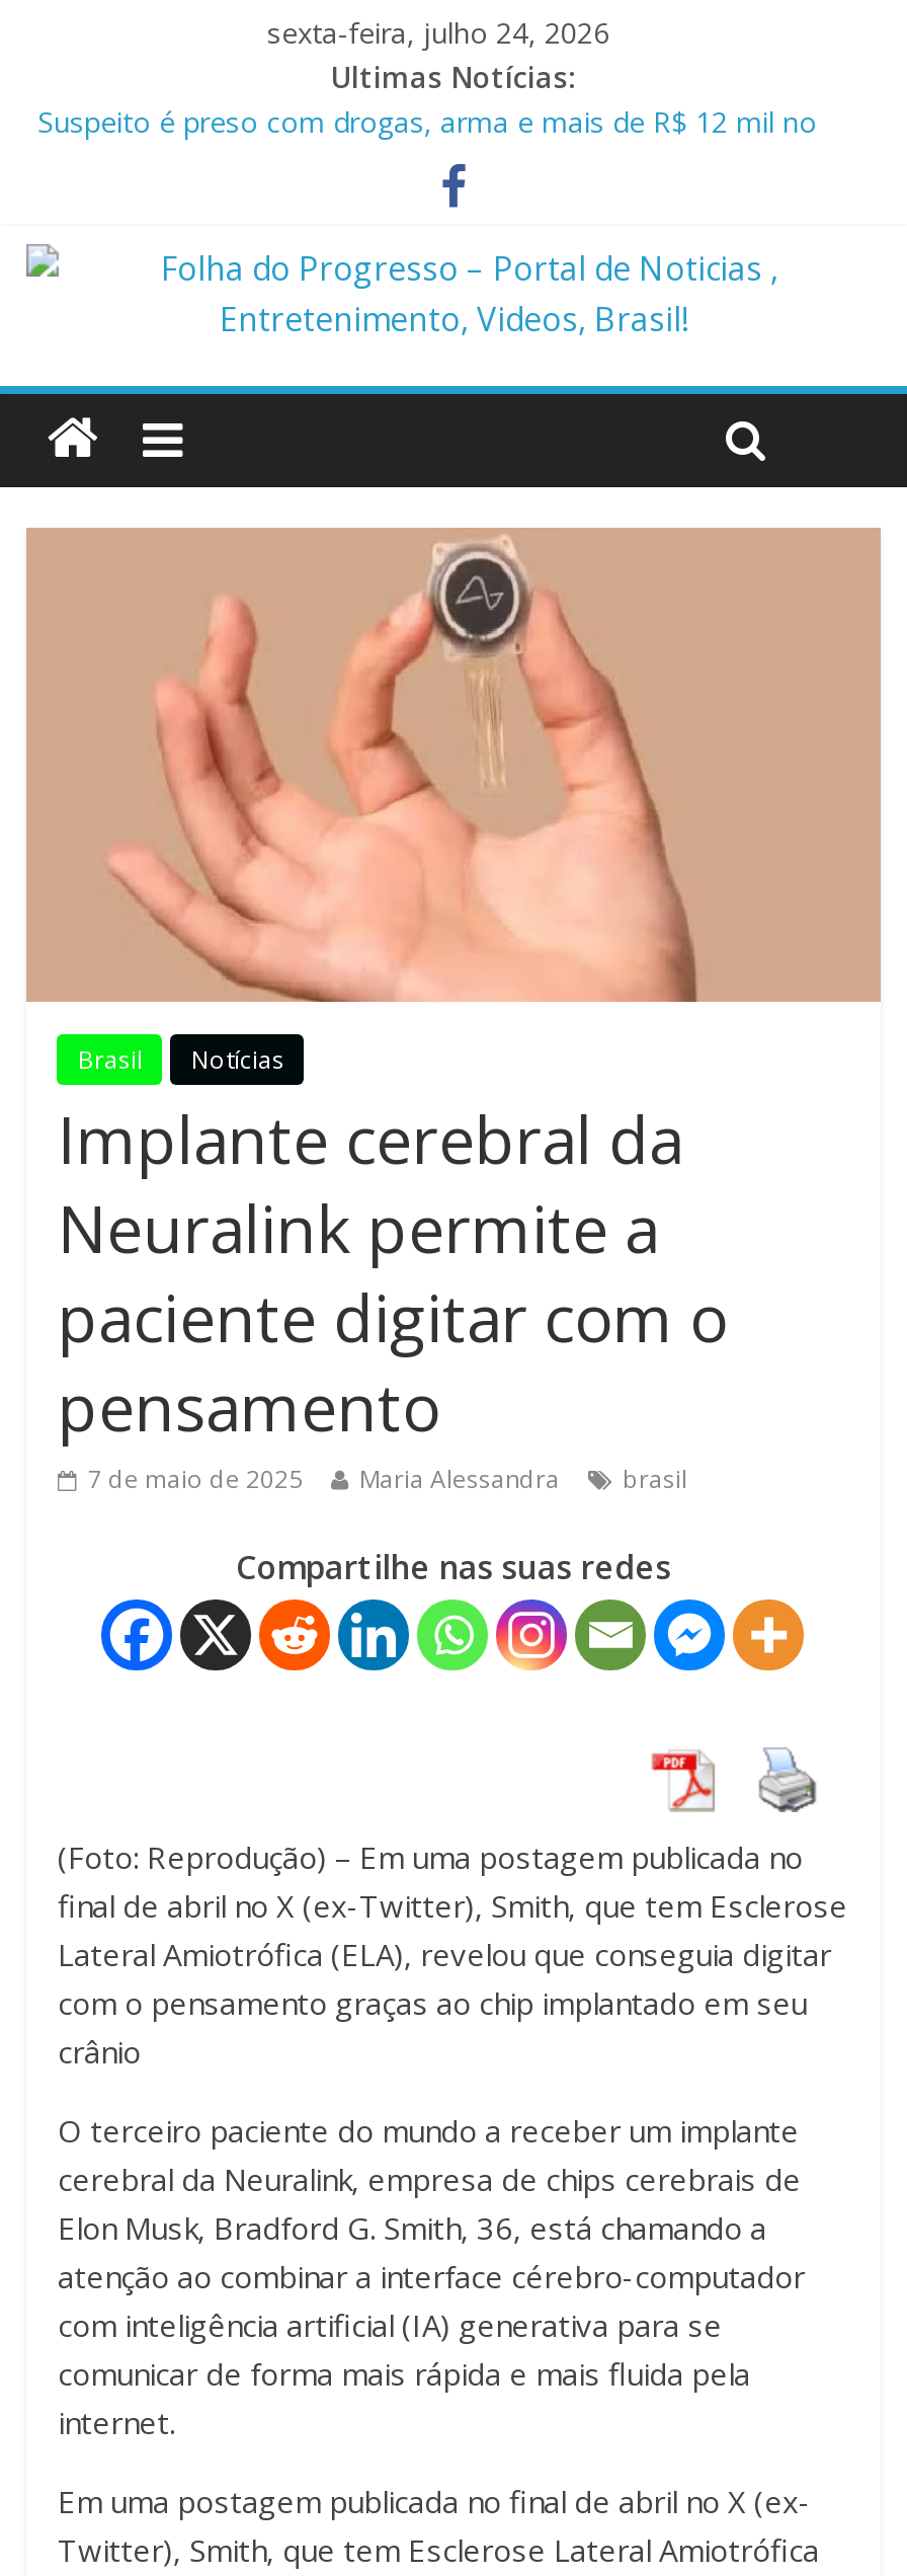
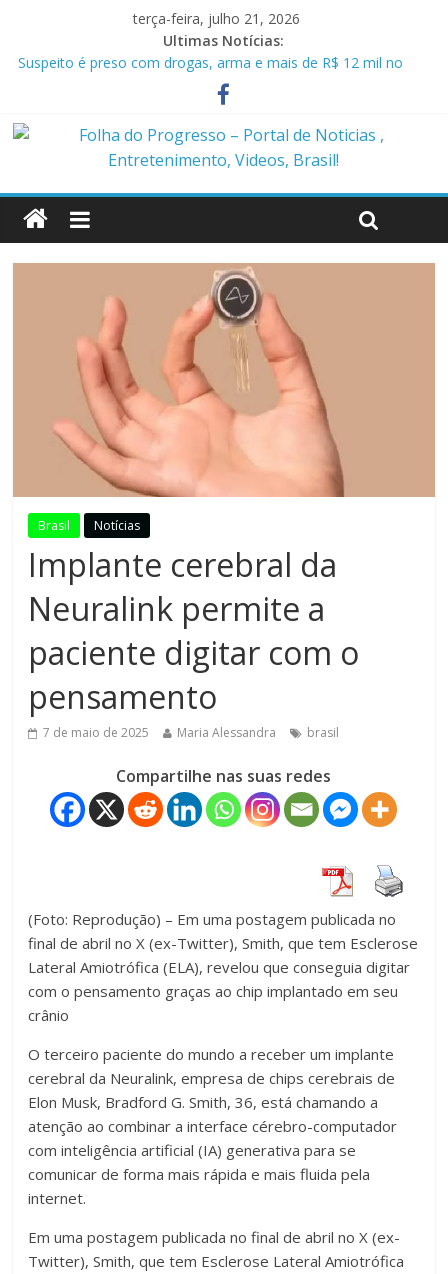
- sexta-feira, julho 24, 2026
+ terça-feira, julho 21, 2026
